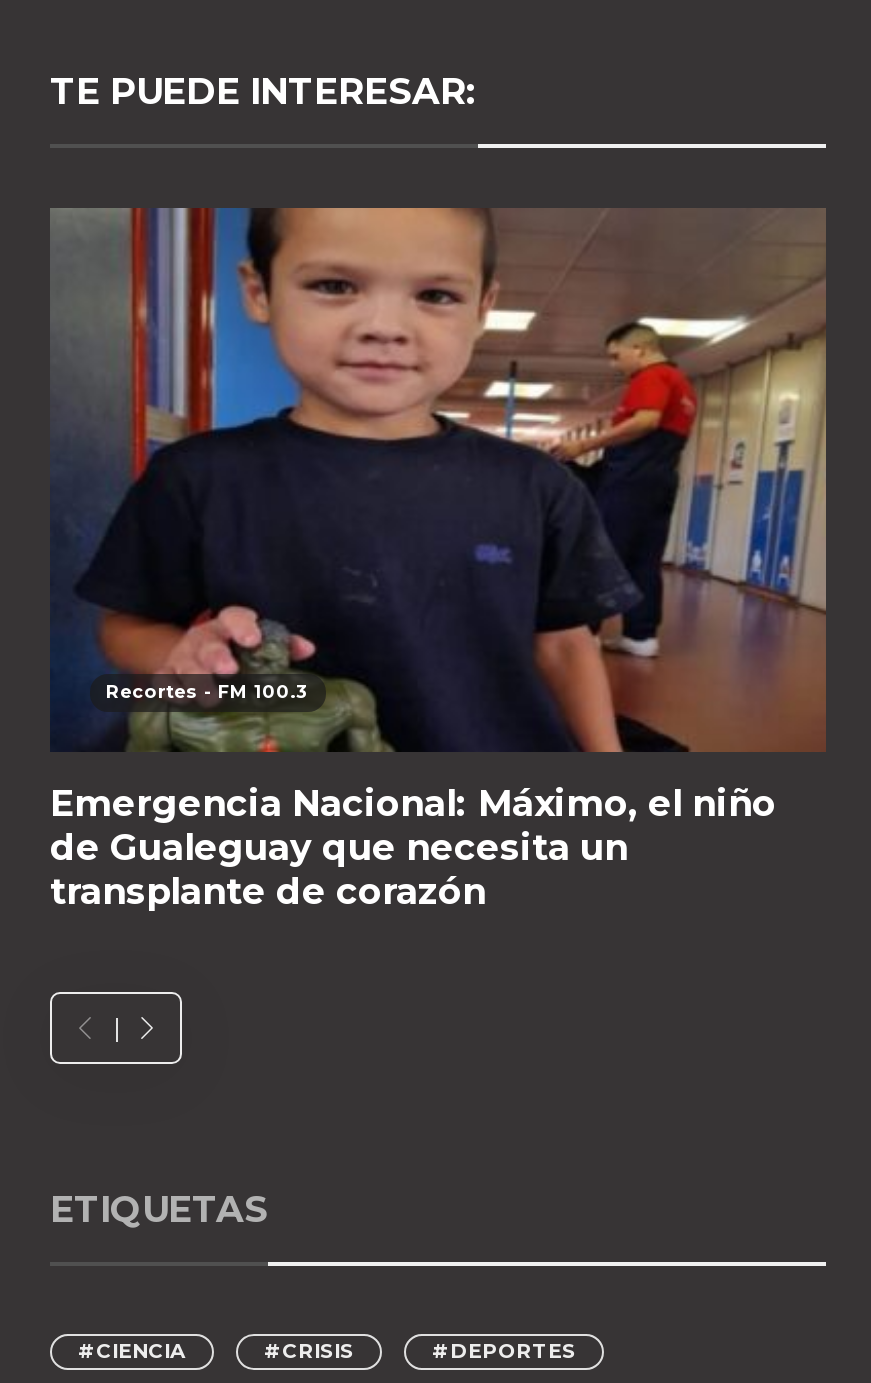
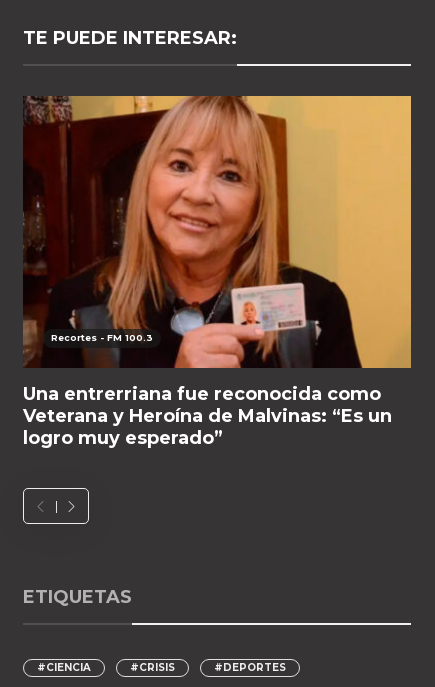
- [image]
- Emergencia Nacional: Máximo, el niño
- de Gualeguay que necesita un
- transplante de corazón
+ [image]
+ Una entrerriana fue reconocida como
+ Veterana y Heroína de Malvinas: “Es un
+ logro muy esperado”
